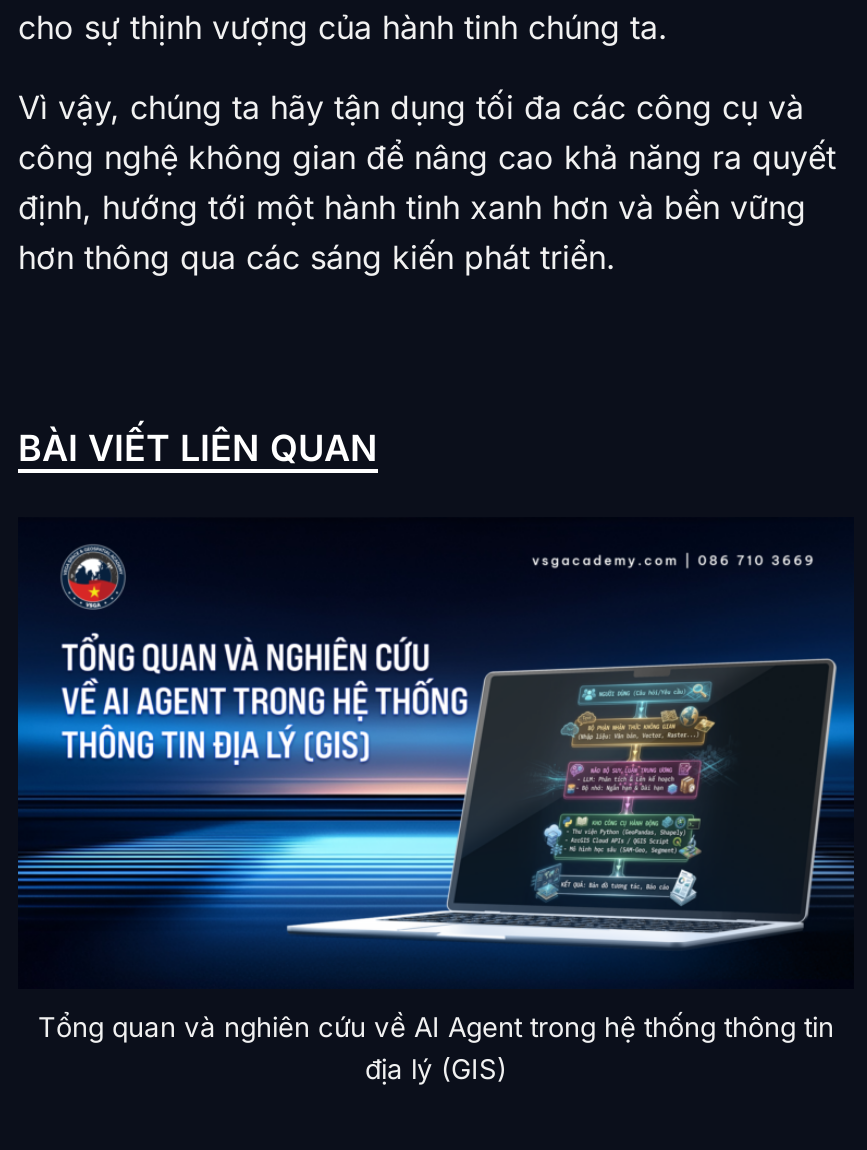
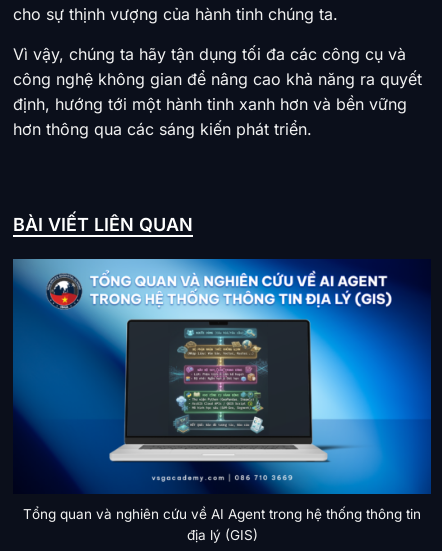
- [image]
+ [image]
